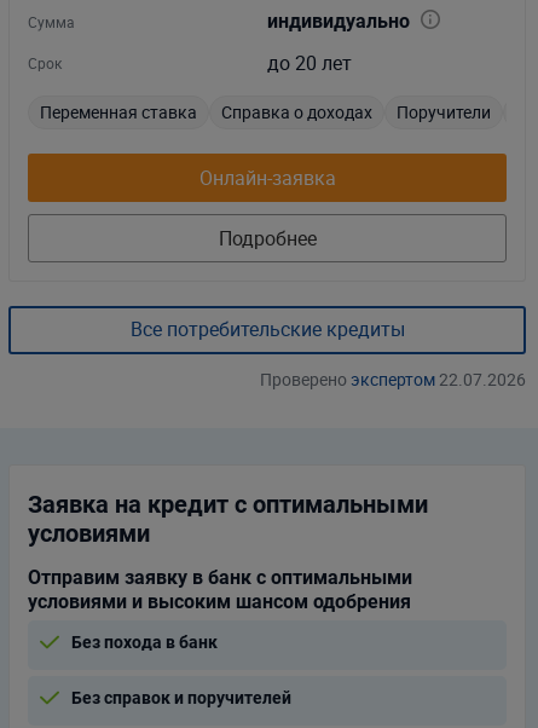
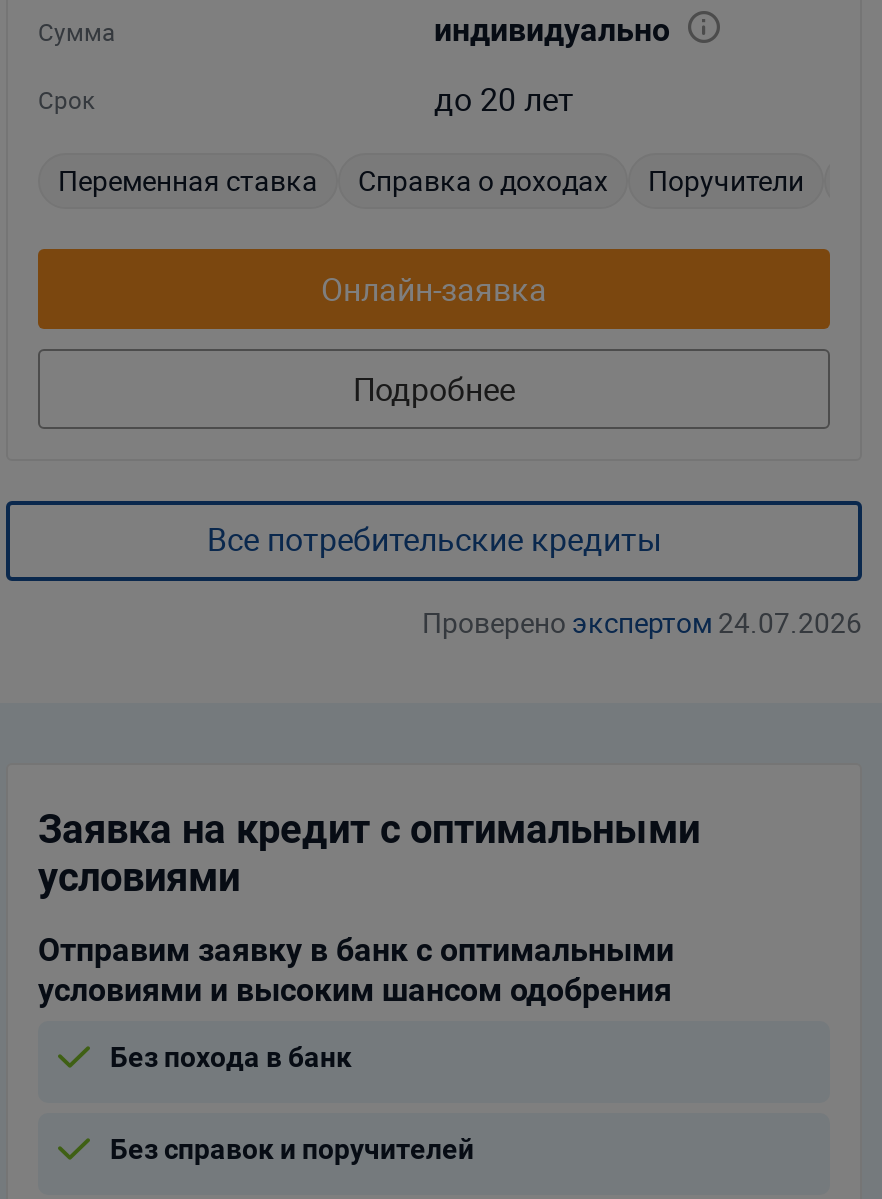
- Проверено экспертом 22.07.2026
+ Проверено экспертом 24.07.2026
